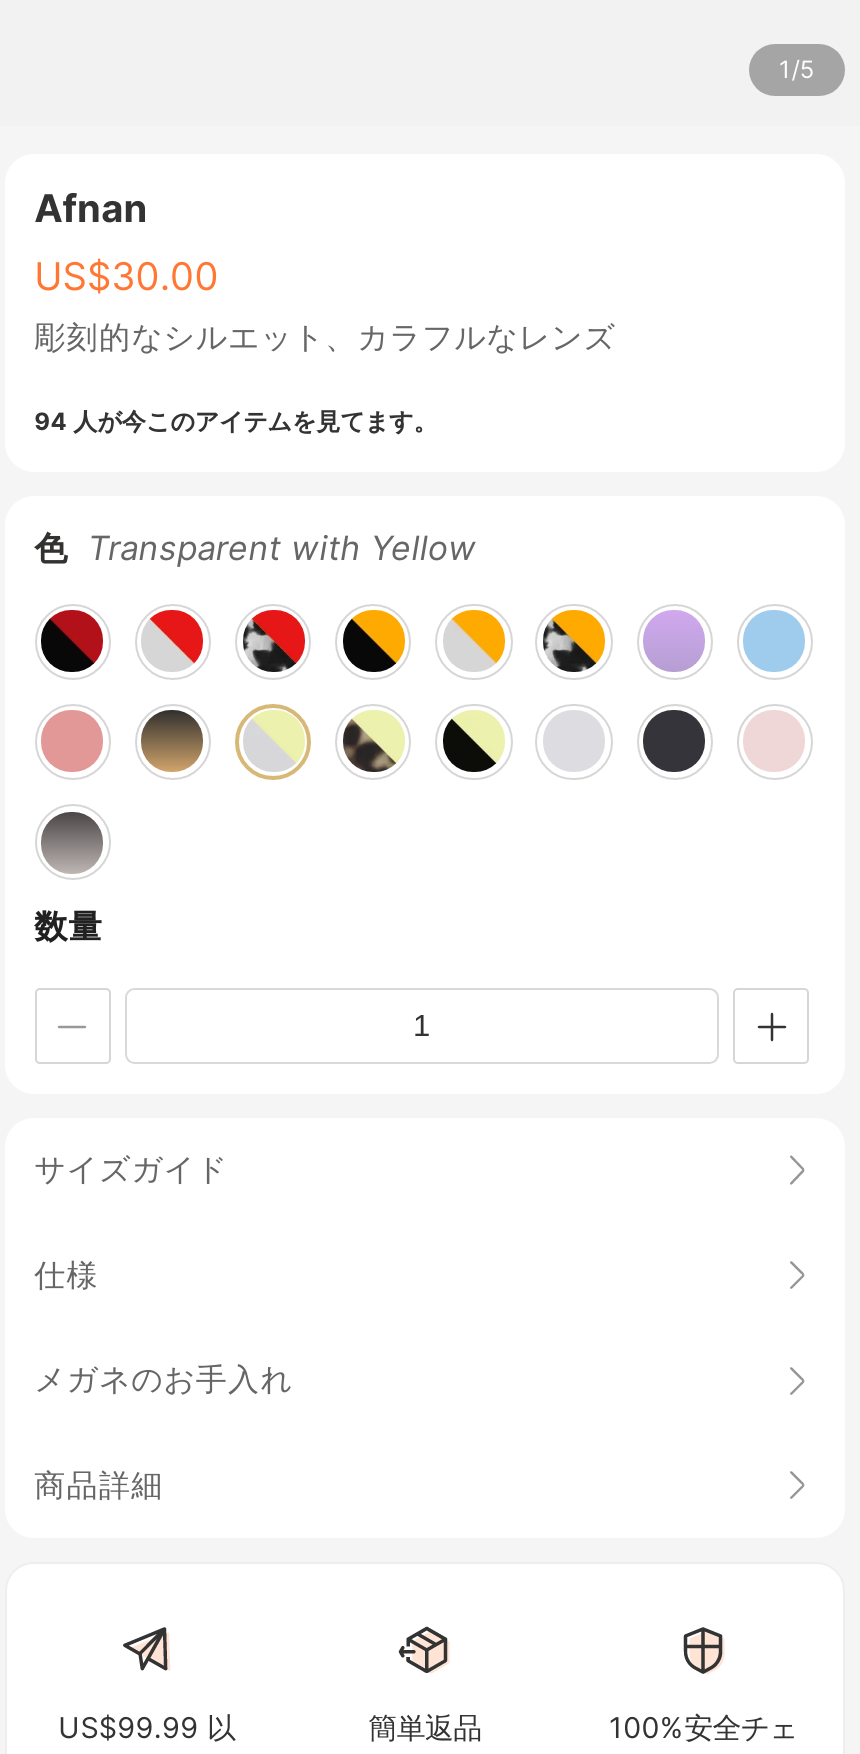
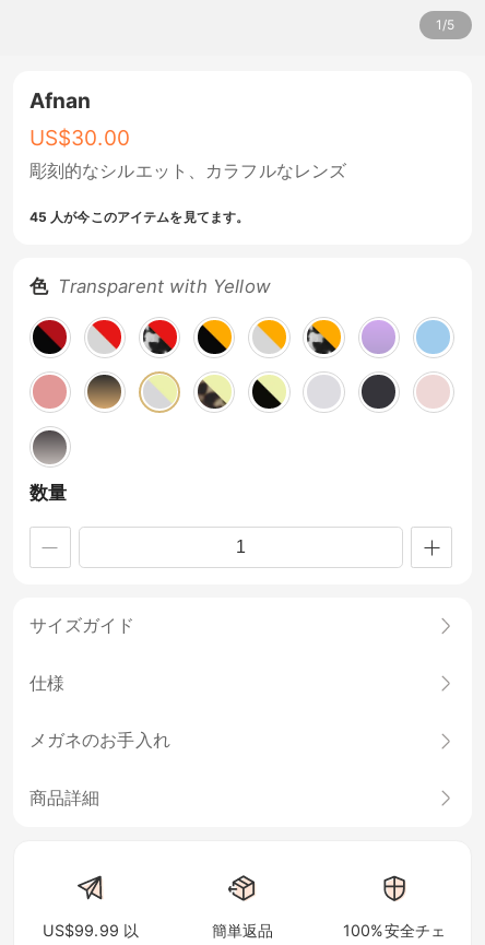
- 94 人が今このアイテムを見てます。
+ 45 人が今このアイテムを見てます。
